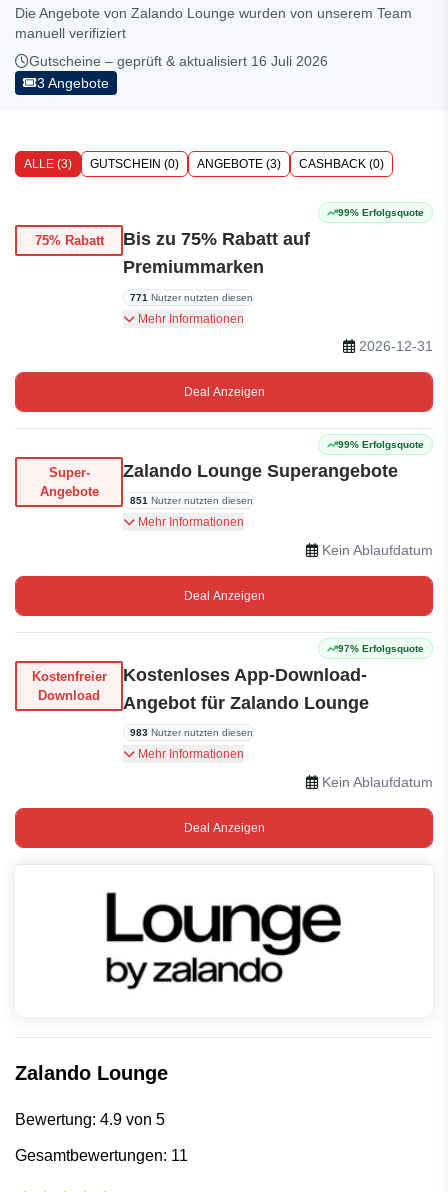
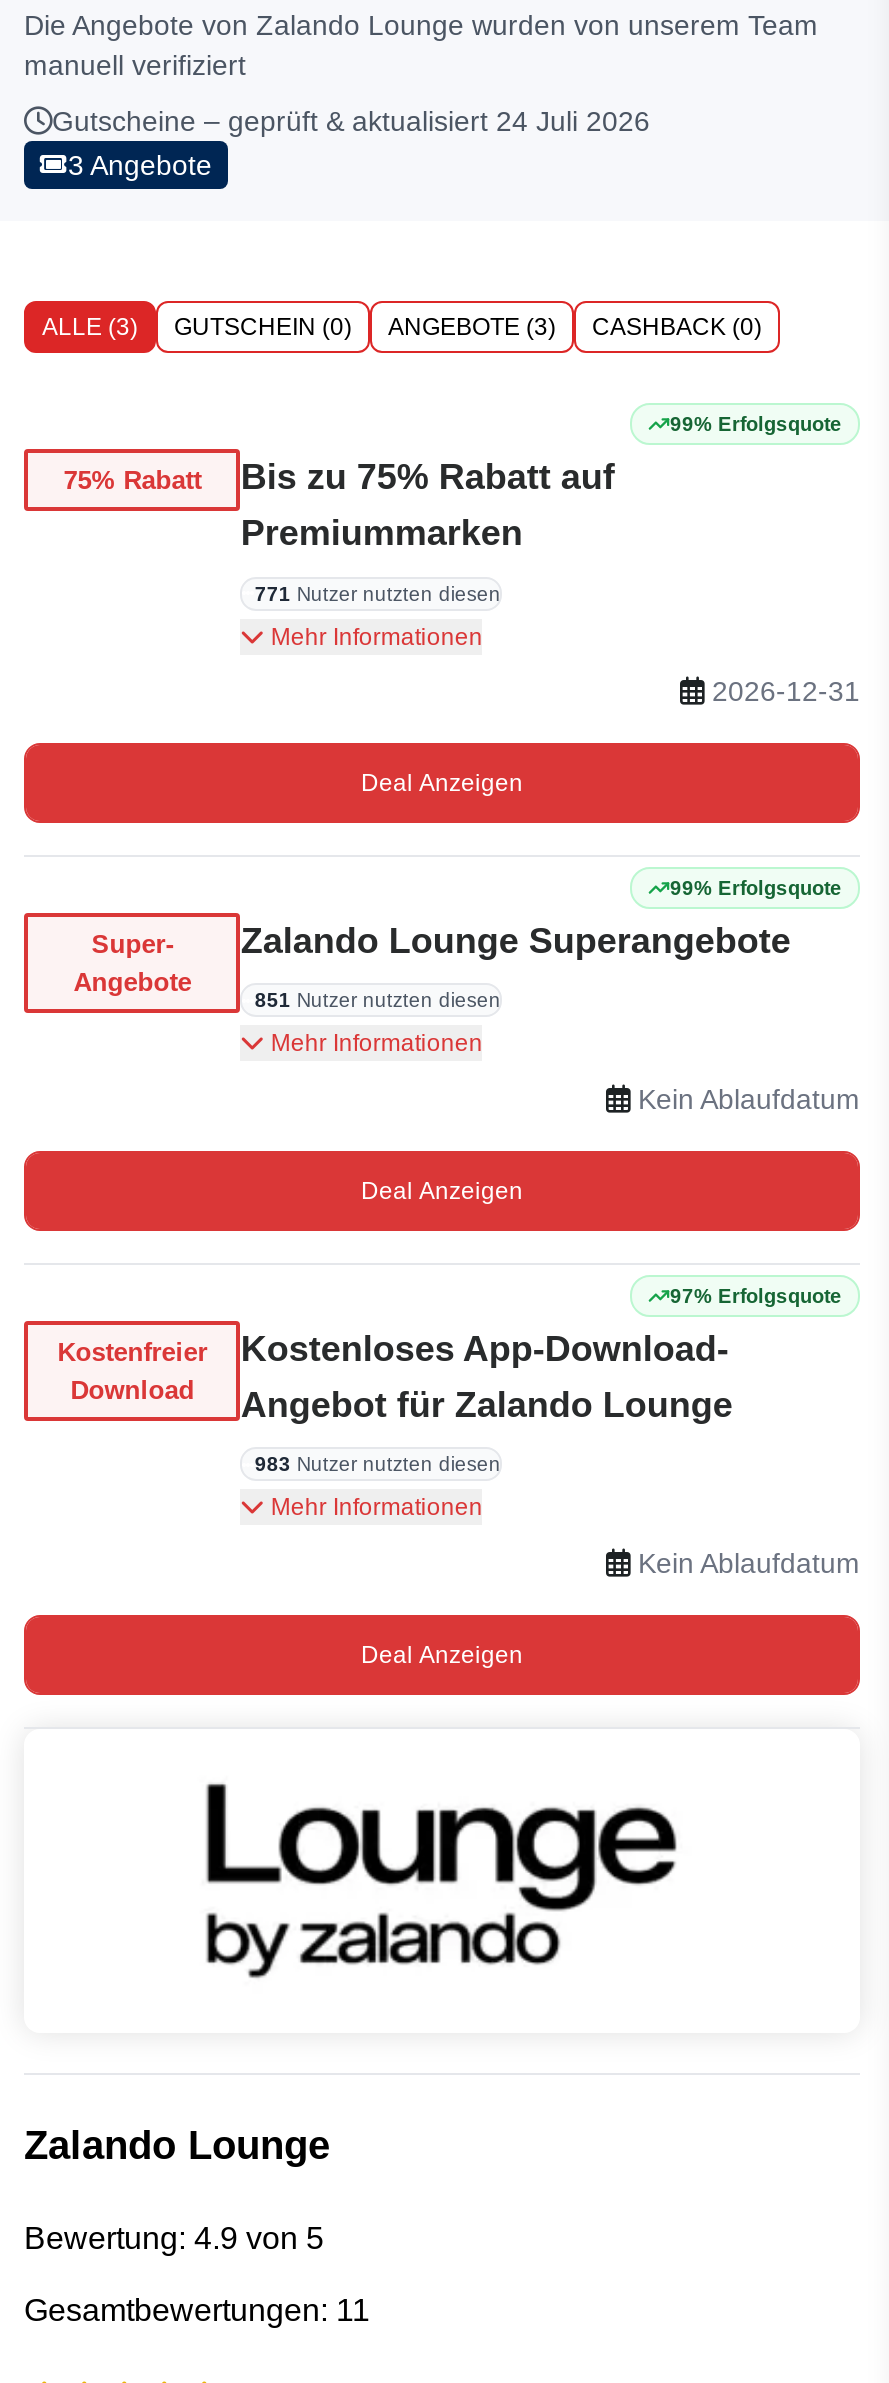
- Gutscheine – geprüft & aktualisiert 16 Juli 2026
+ Gutscheine – geprüft & aktualisiert 24 Juli 2026
